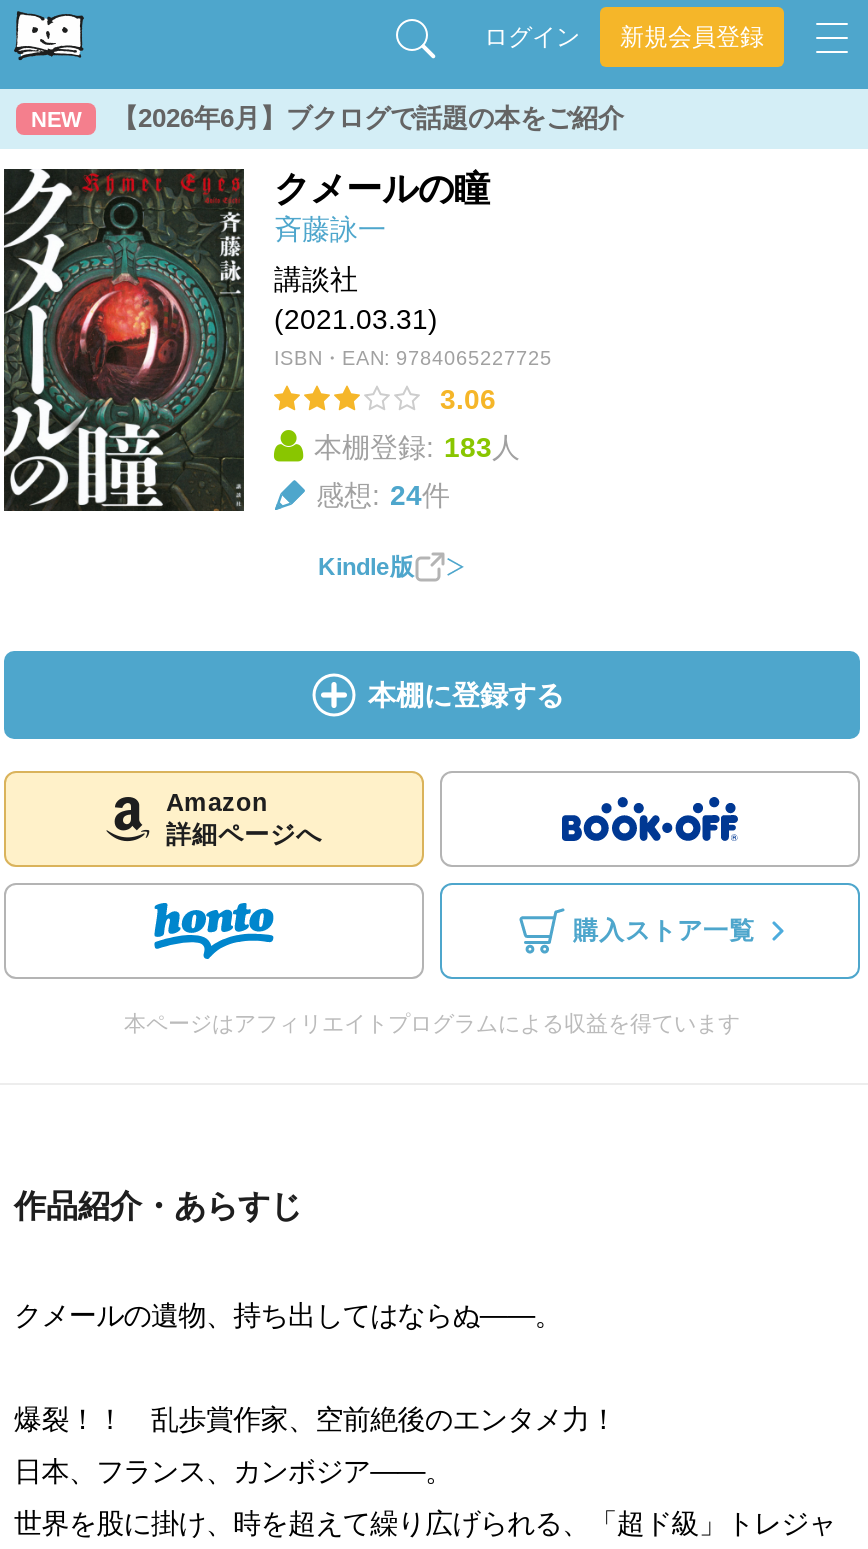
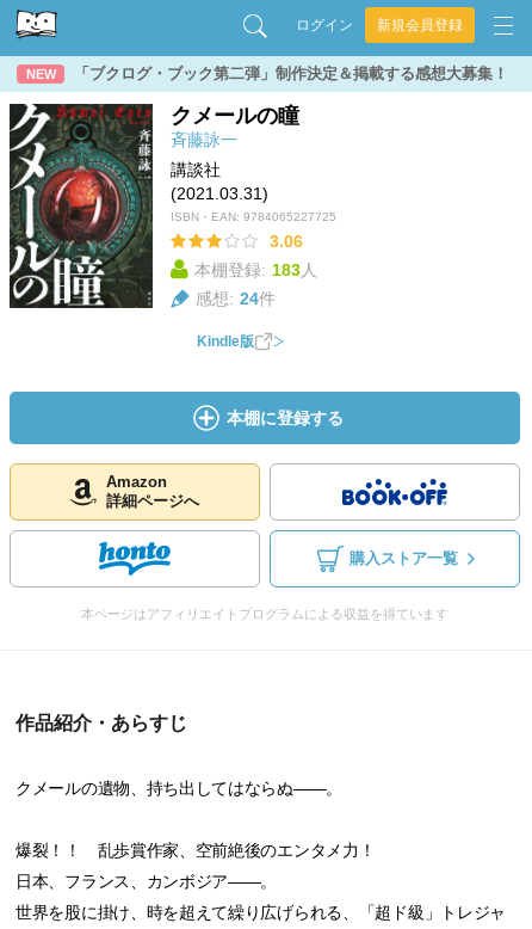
- 【2026年6月】ブクログで話題の本をご紹介
+ 「ブクログ・ブック第二弾」制作決定＆掲載する感想大募集！
